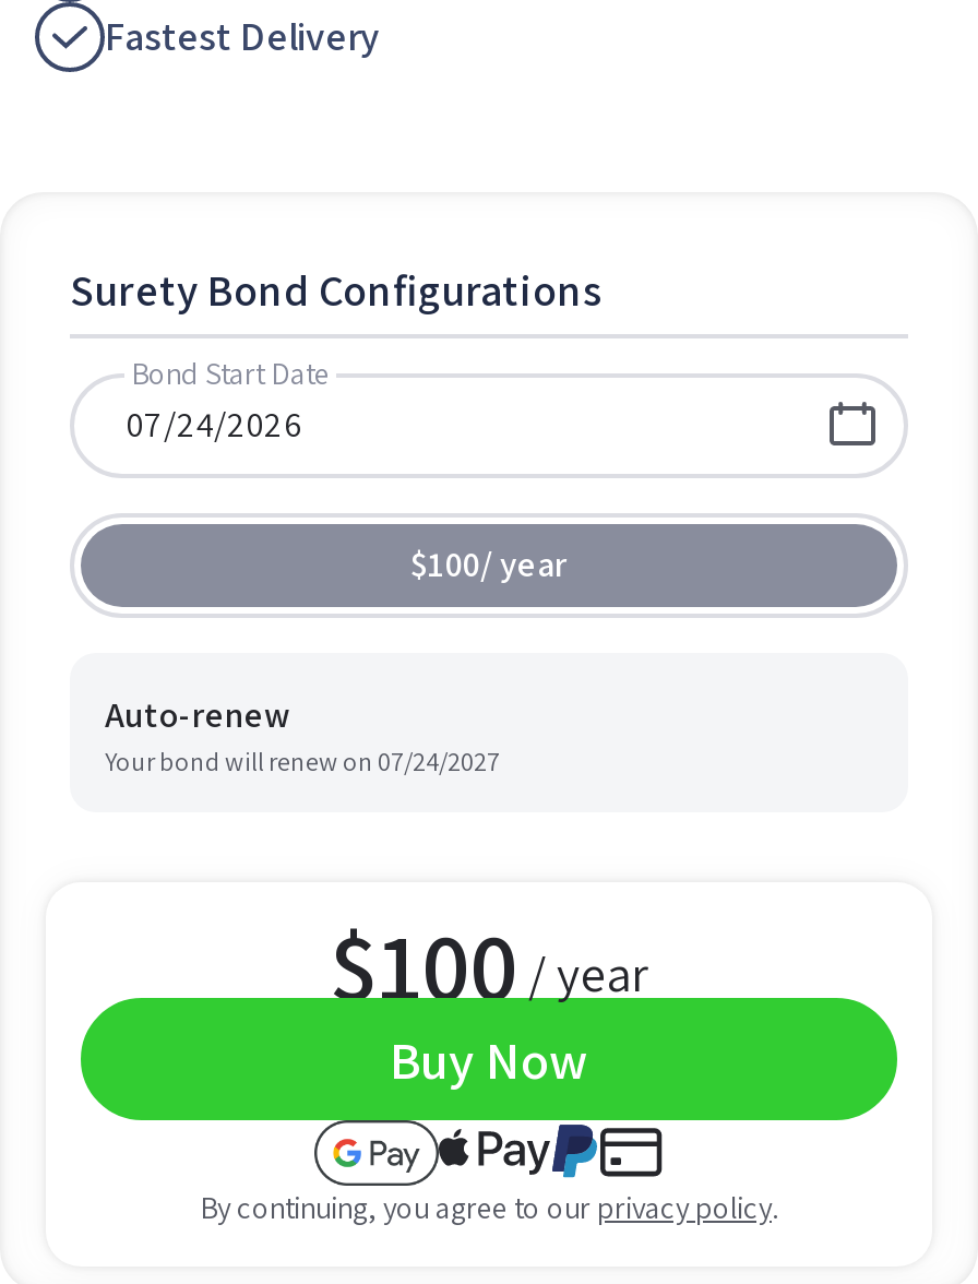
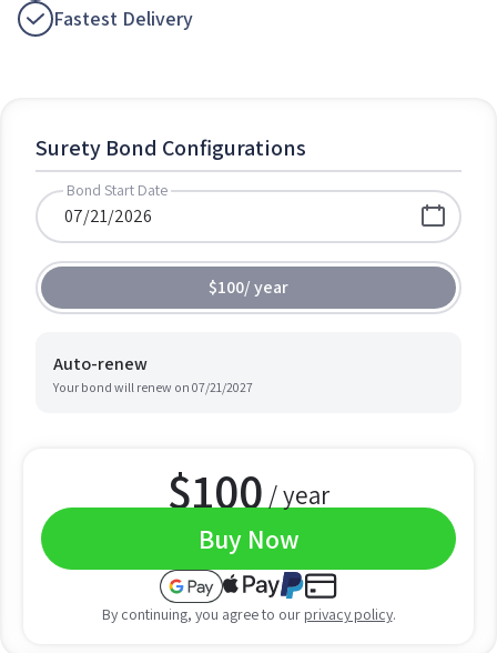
- Your bond will renew on 07/24/2027
+ Your bond will renew on 07/21/2027
